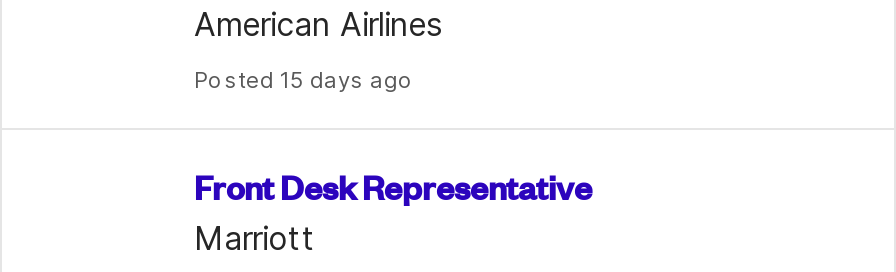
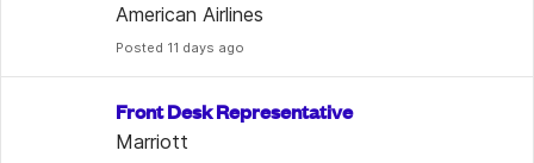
- Posted 15 days ago
+ Posted 11 days ago
